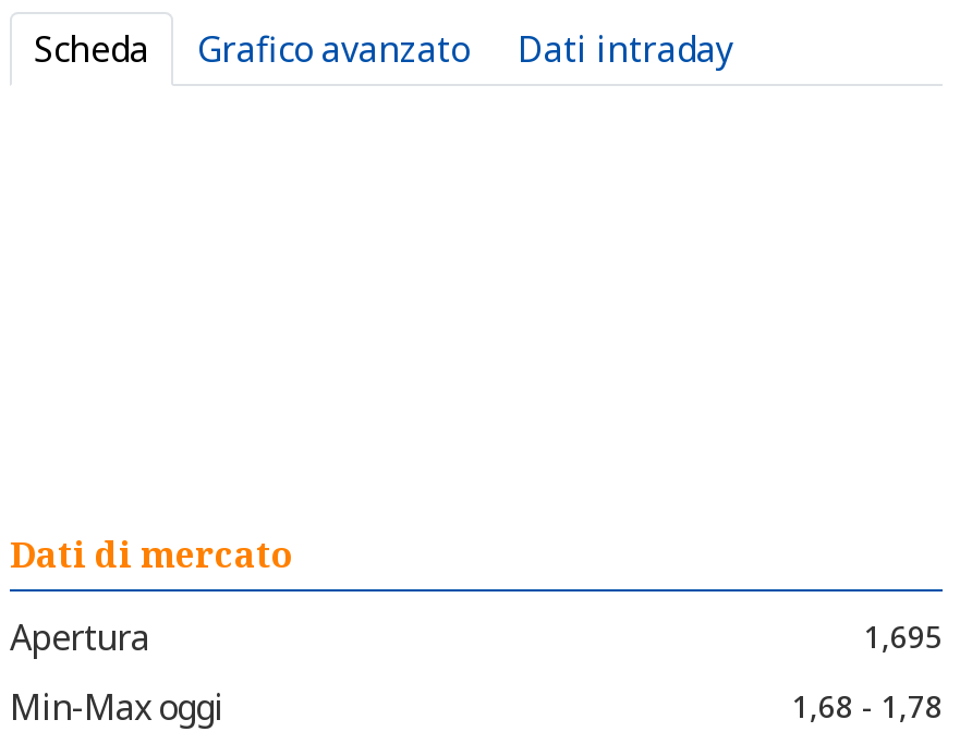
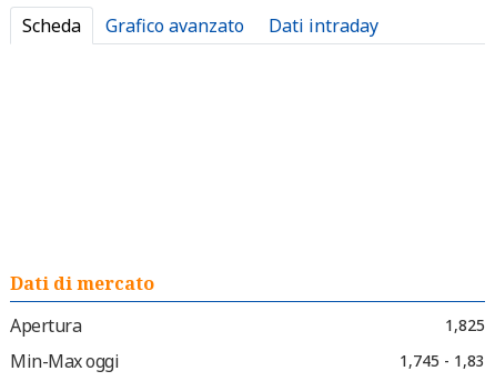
- 1,695
+ 1,825

- 1,68 - 1,78
+ 1,745 - 1,83
